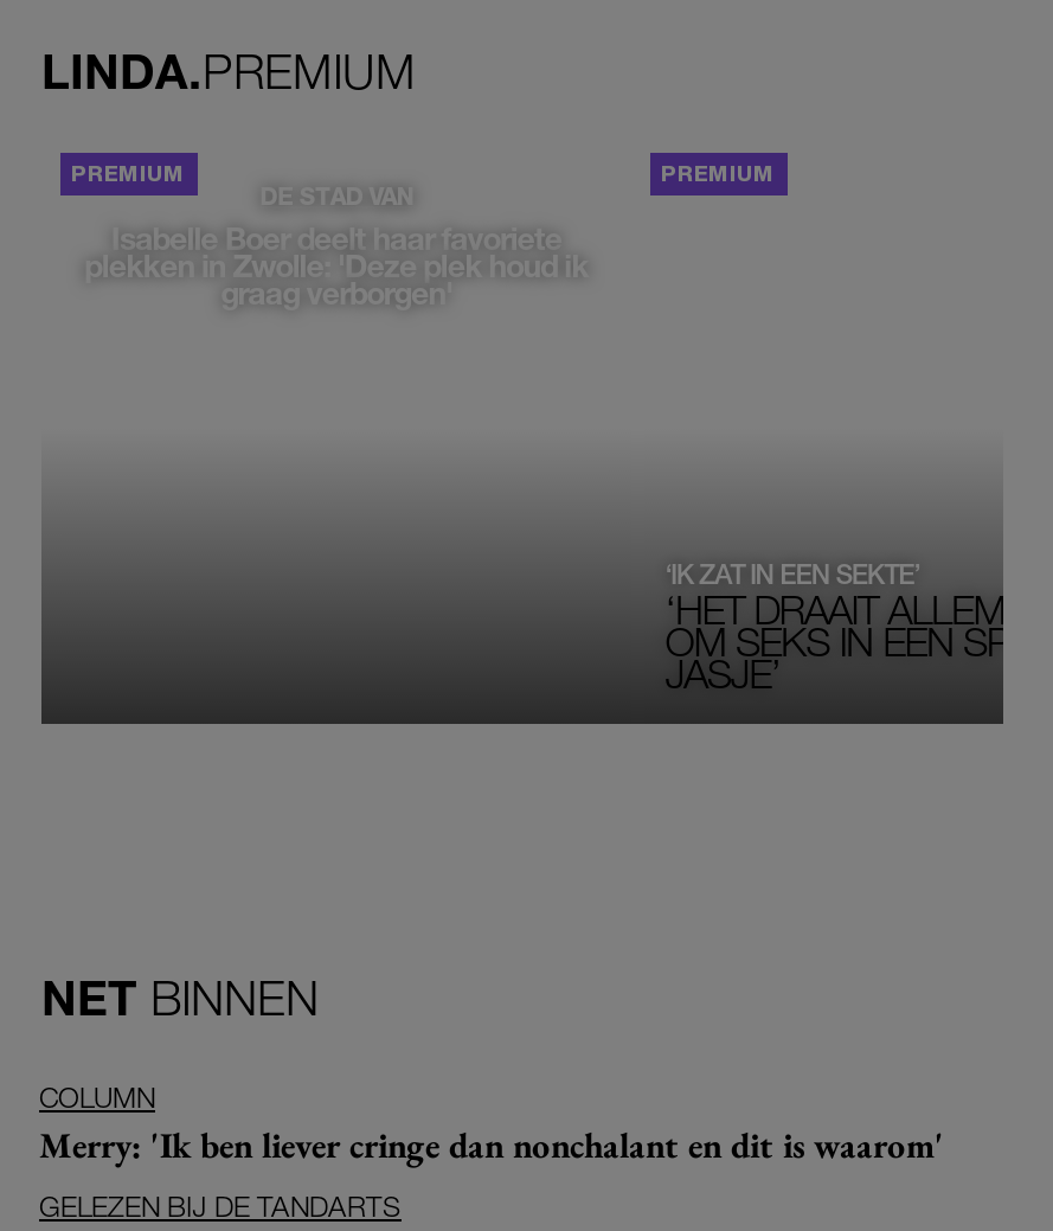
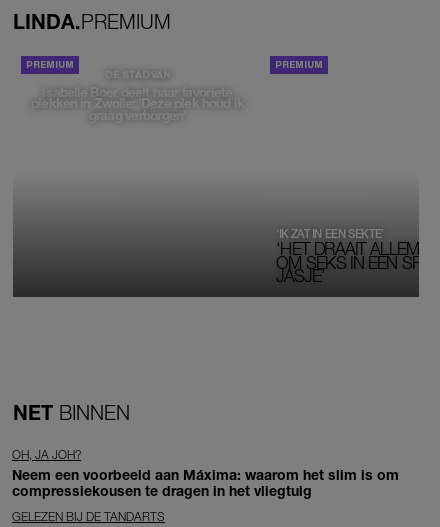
- COLUMN
- Merry: 'Ik ben liever cringe dan nonchalant en dit is waarom'
+ OH, JA JOH?
+ Neem een voorbeeld aan Máxima: waarom het slim is om
+ compressiekousen te dragen in het vliegtuig
